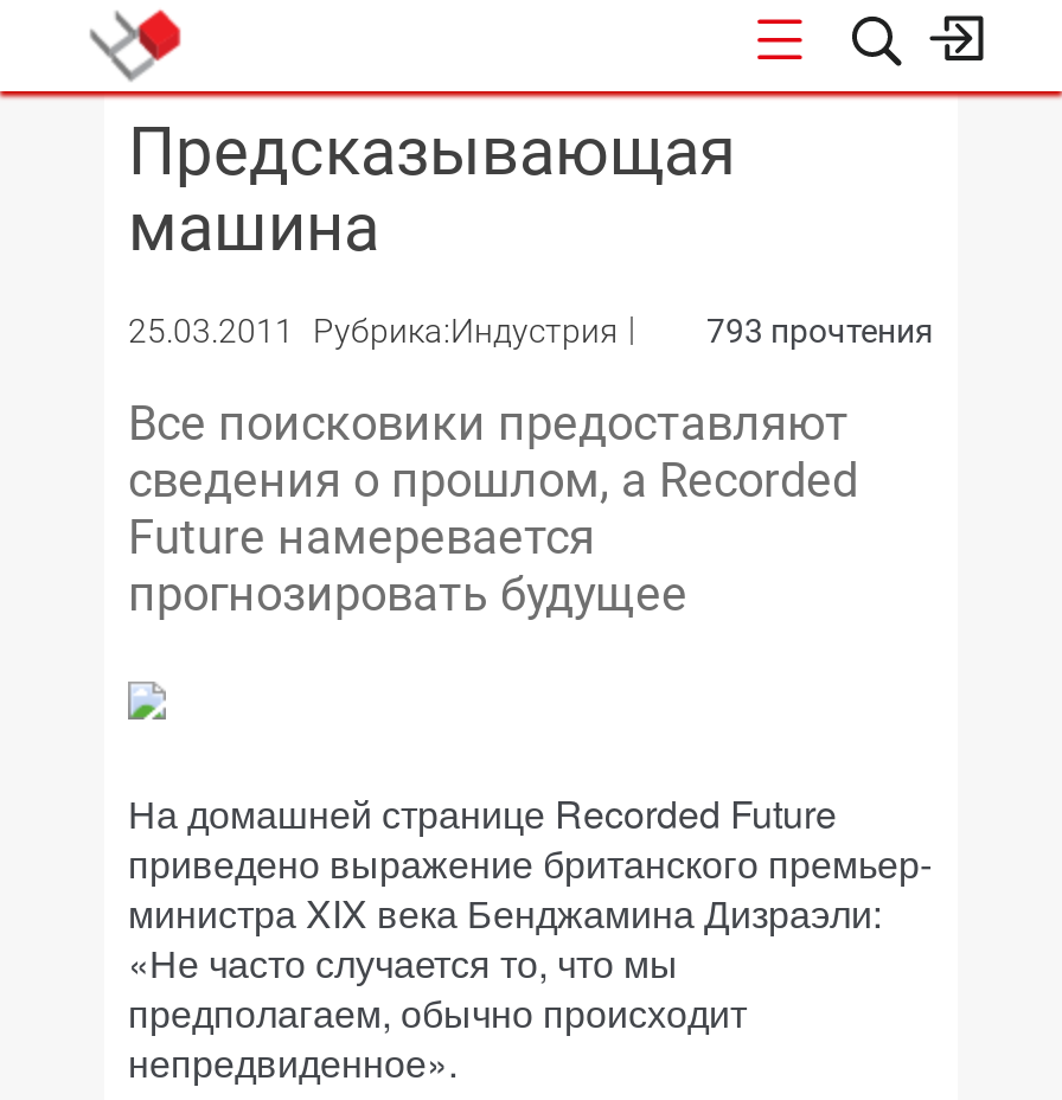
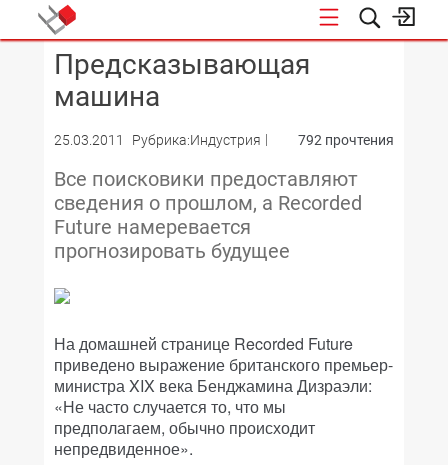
- 793 прочтения
+ 792 прочтения
